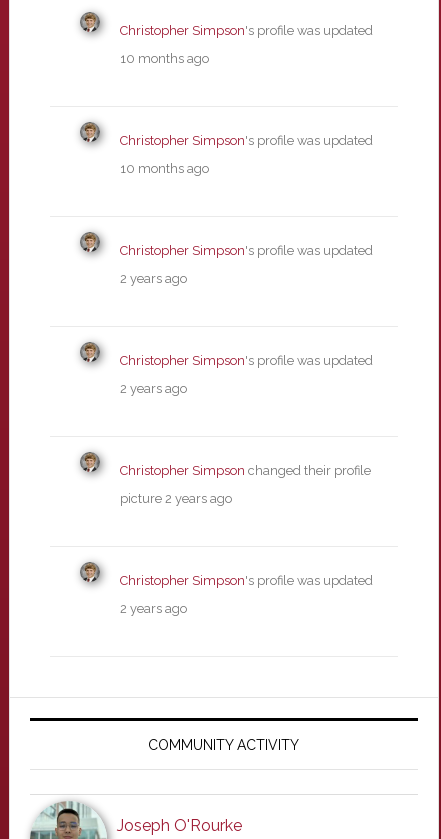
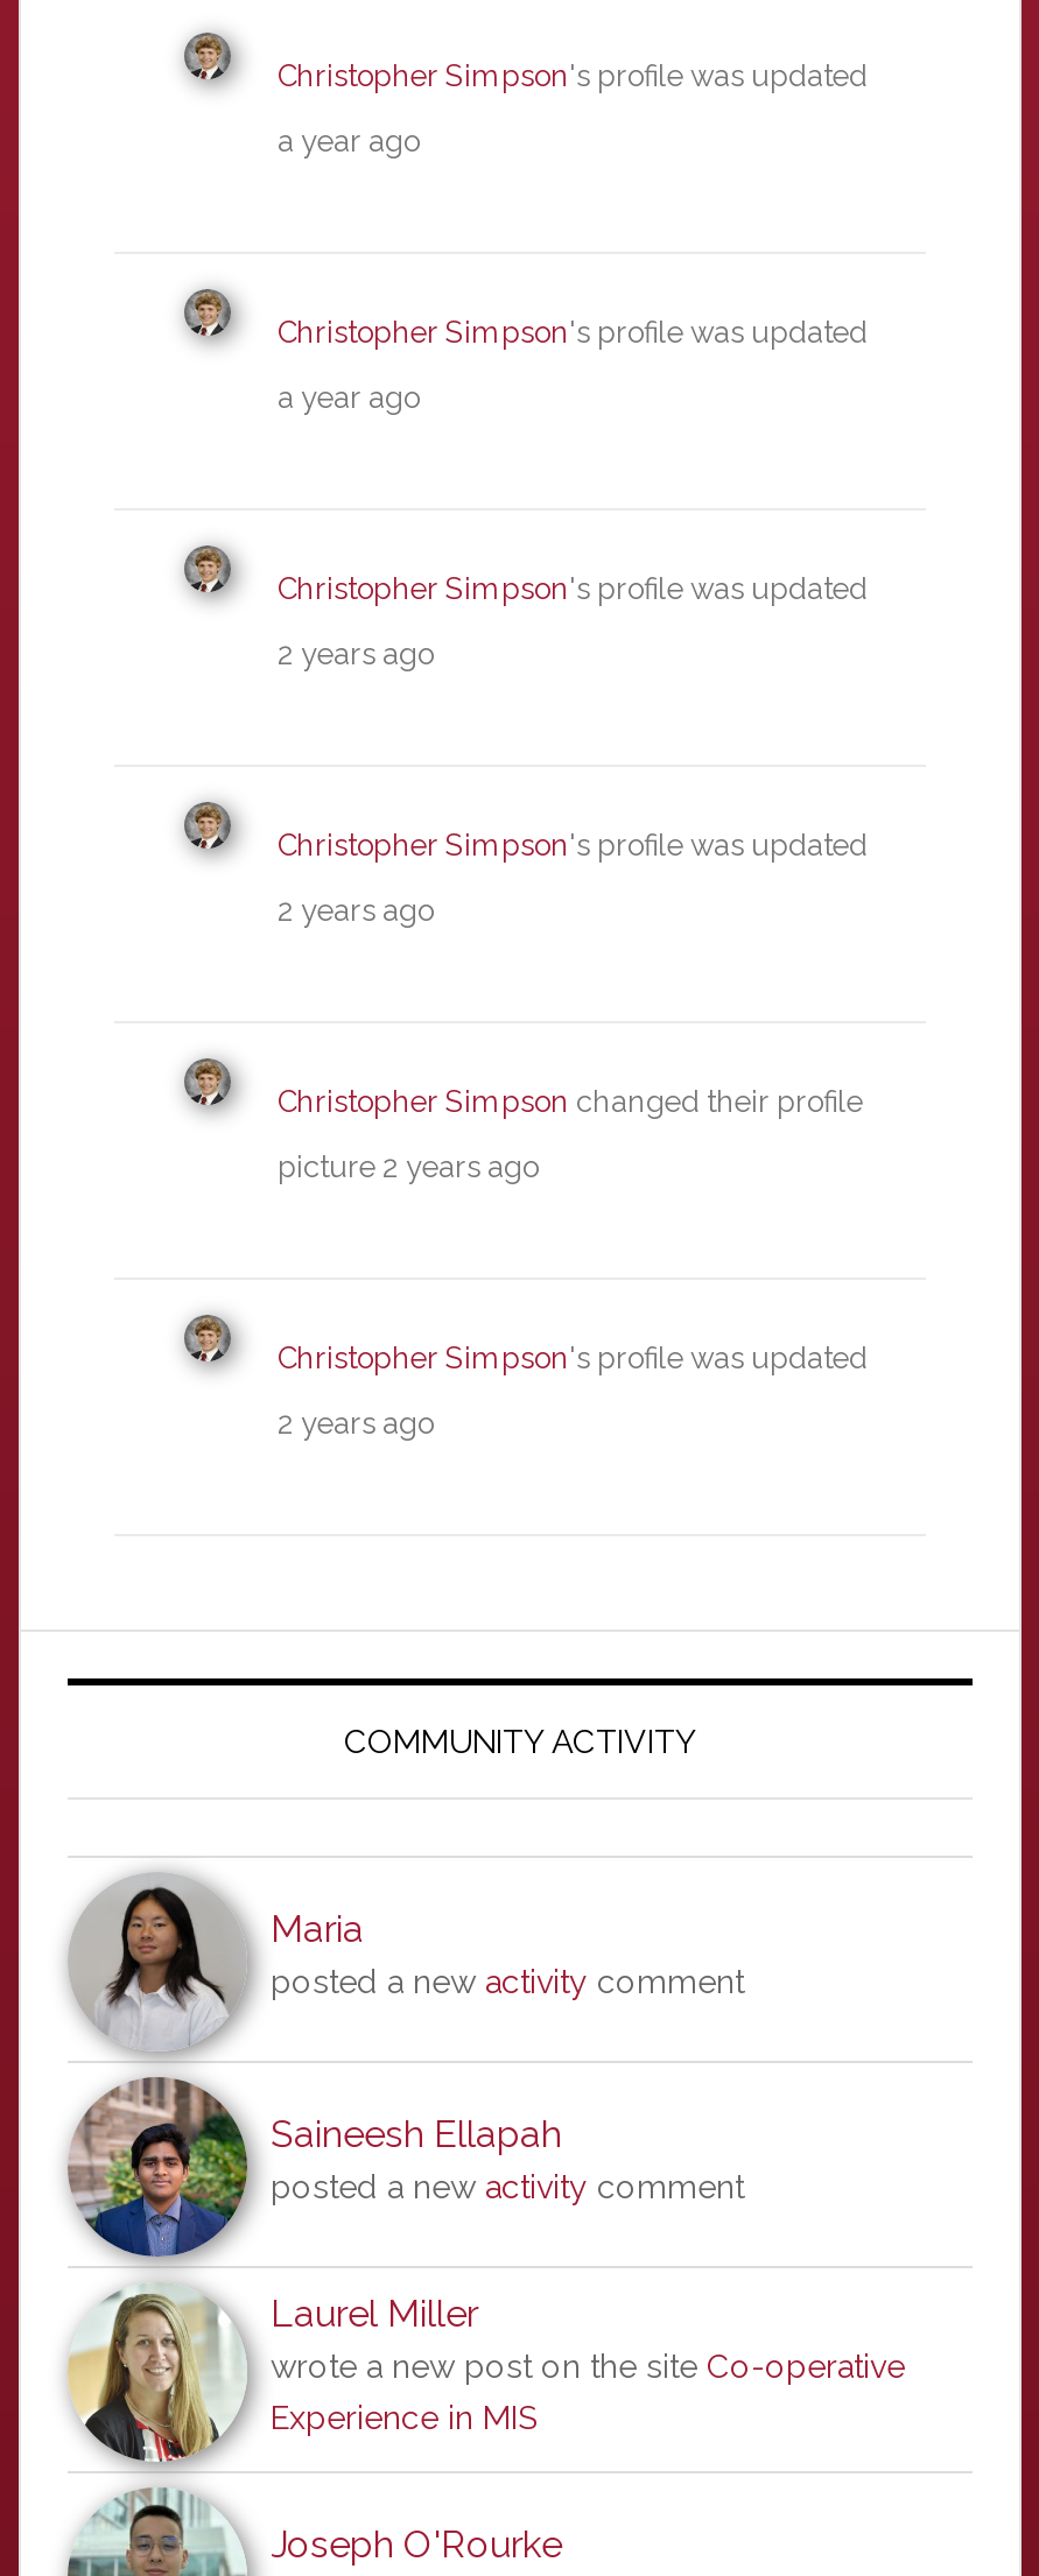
- 10 months ago
+ a year ago

- 10 months ago
+ a year ago

+ [image]
+ Maria
+ posted a new activity comment

+ Saineesh Ellapah
+ posted a new activity comment
+ Laurel Miller
+ wrote a new post on the site Co-operative
+ Experience in MIS
